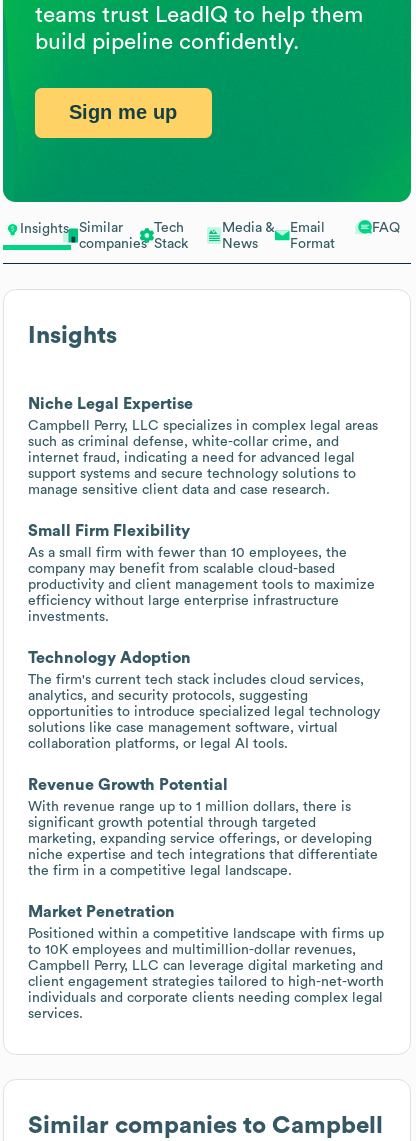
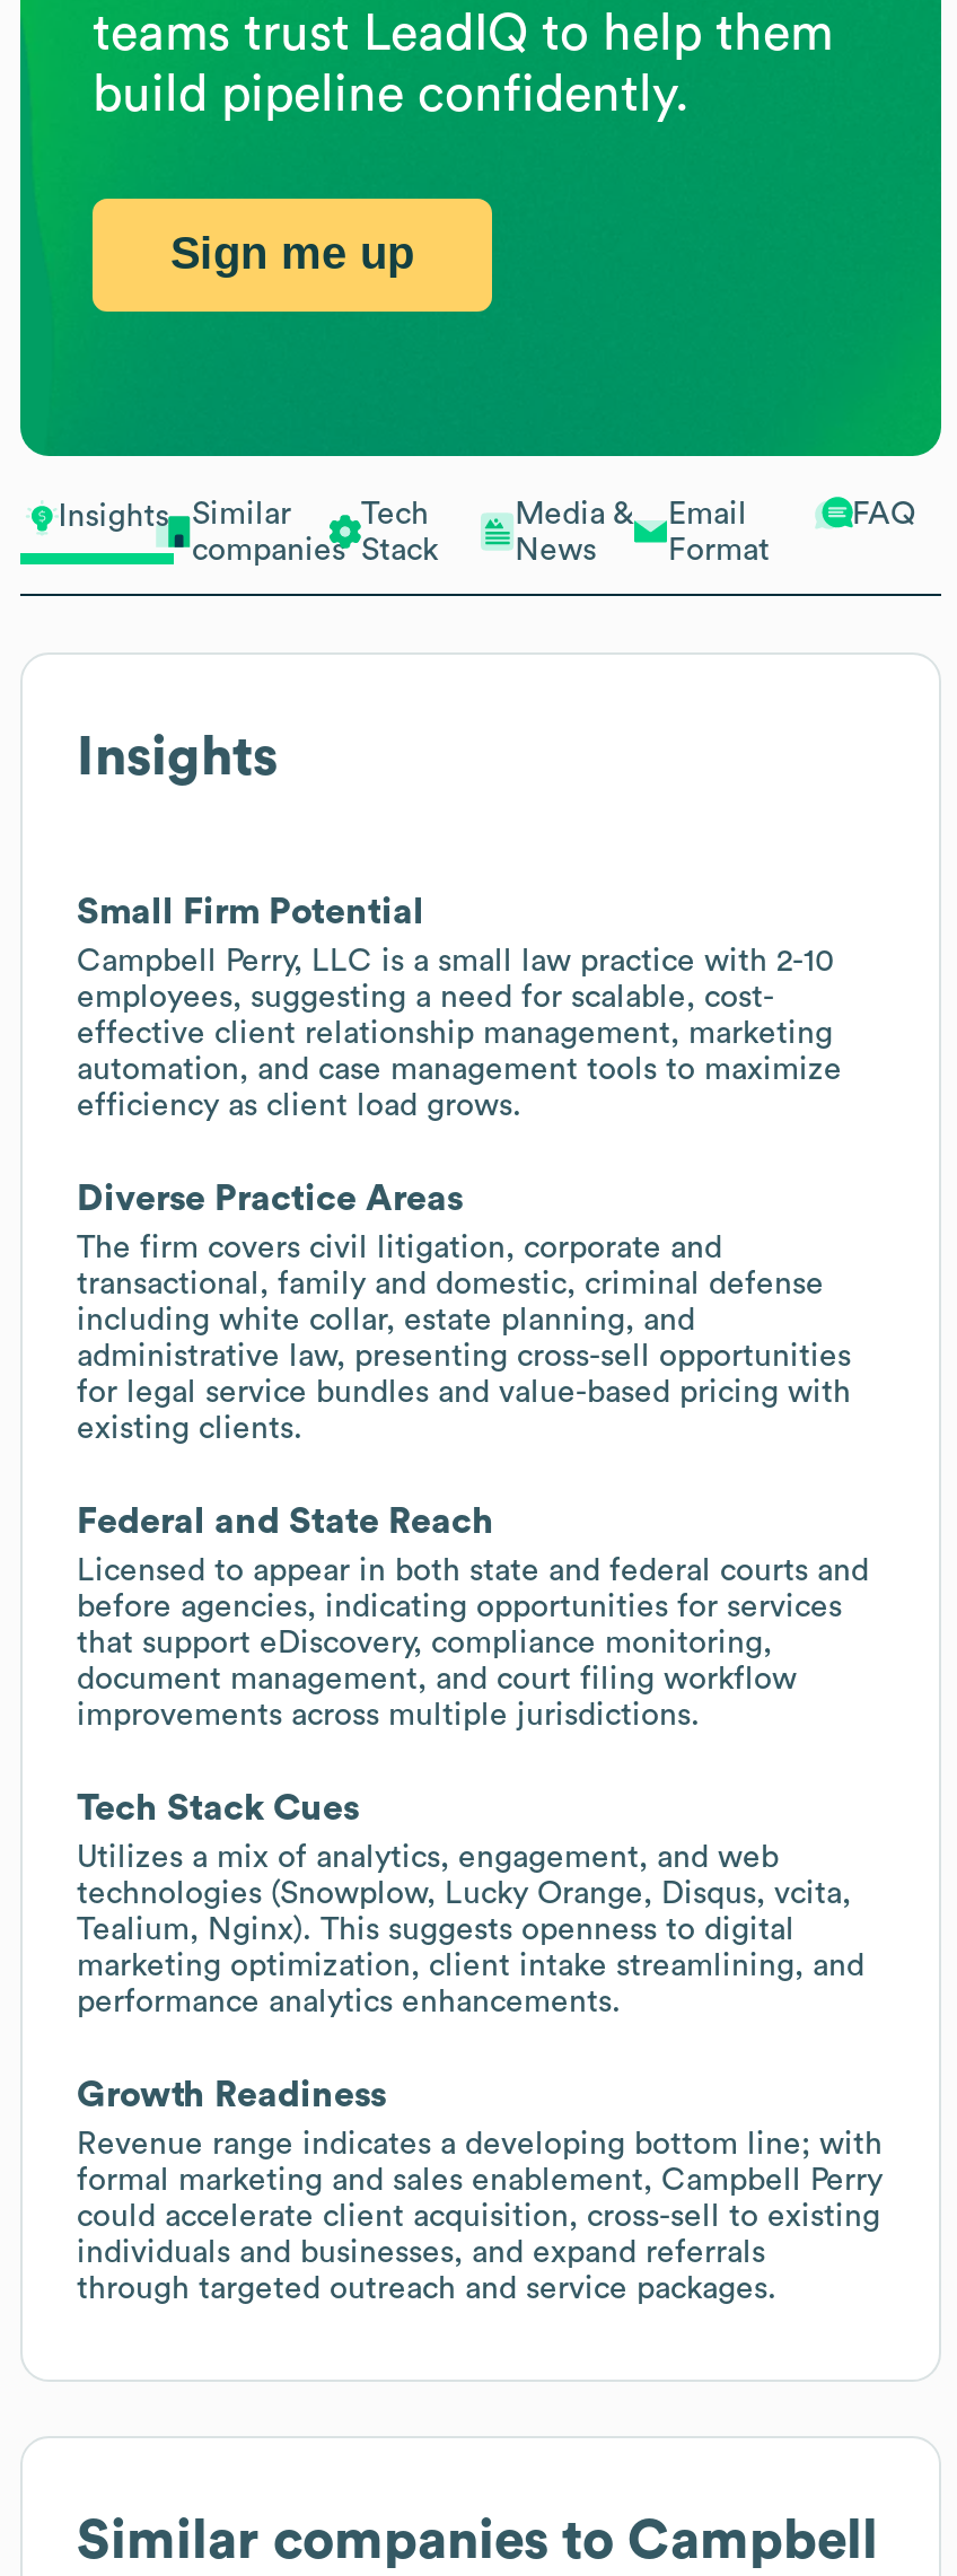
- Niche Legal Expertise
- Campbell Perry, LLC specializes in complex legal areas
- such as criminal defense, white-collar crime, and
- internet fraud, indicating a need for advanced legal
- support systems and secure technology solutions to
- manage sensitive client data and case research.
+ Small Firm Potential
+ Campbell Perry, LLC is a small law practice with 2-10
+ employees, suggesting a need for scalable, cost-
+ effective client relationship management, marketing
+ automation, and case management tools to maximize
+ efficiency as client load grows.

- Small Firm Flexibility
- As a small firm with fewer than 10 employees, the
- company may benefit from scalable cloud-based
- productivity and client management tools to maximize
- efficiency without large enterprise infrastructure
- investments.
+ Diverse Practice Areas
+ The firm covers civil litigation, corporate and
+ transactional, family and domestic, criminal defense
+ including white collar, estate planning, and
+ administrative law, presenting cross-sell opportunities
+ for legal service bundles and value-based pricing with
+ existing clients.

- Technology Adoption
- The firm's current tech stack includes cloud services,
- analytics, and security protocols, suggesting
- opportunities to introduce specialized legal technology
- solutions like case management software, virtual
- collaboration platforms, or legal AI tools.
+ Federal and State Reach
+ Licensed to appear in both state and federal courts and
+ before agencies, indicating opportunities for services
+ that support eDiscovery, compliance monitoring,
+ document management, and court filing workflow
+ improvements across multiple jurisdictions.

- Revenue Growth Potential
- With revenue range up to 1 million dollars, there is
- significant growth potential through targeted
- marketing, expanding service offerings, or developing
- niche expertise and tech integrations that differentiate
- the firm in a competitive legal landscape.
+ Tech Stack Cues
+ Utilizes a mix of analytics, engagement, and web
+ technologies (Snowplow, Lucky Orange, Disqus, vcita,
+ Tealium, Nginx). This suggests openness to digital
+ marketing optimization, client intake streamlining, and
+ performance analytics enhancements.

- Market Penetration
- Positioned within a competitive landscape with firms up
- to 10K employees and multimillion-dollar revenues,
- Campbell Perry, LLC can leverage digital marketing and
- client engagement strategies tailored to high-net-worth
- individuals and corporate clients needing complex legal
- services.
+ Growth Readiness
+ Revenue range indicates a developing bottom line; with
+ formal marketing and sales enablement, Campbell Perry
+ could accelerate client acquisition, cross-sell to existing
+ individuals and businesses, and expand referrals
+ through targeted outreach and service packages.
